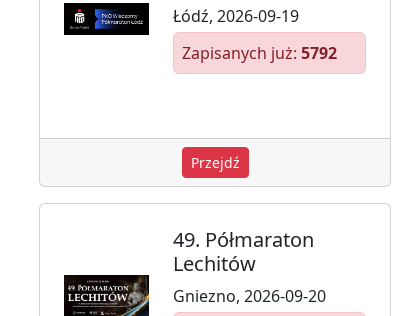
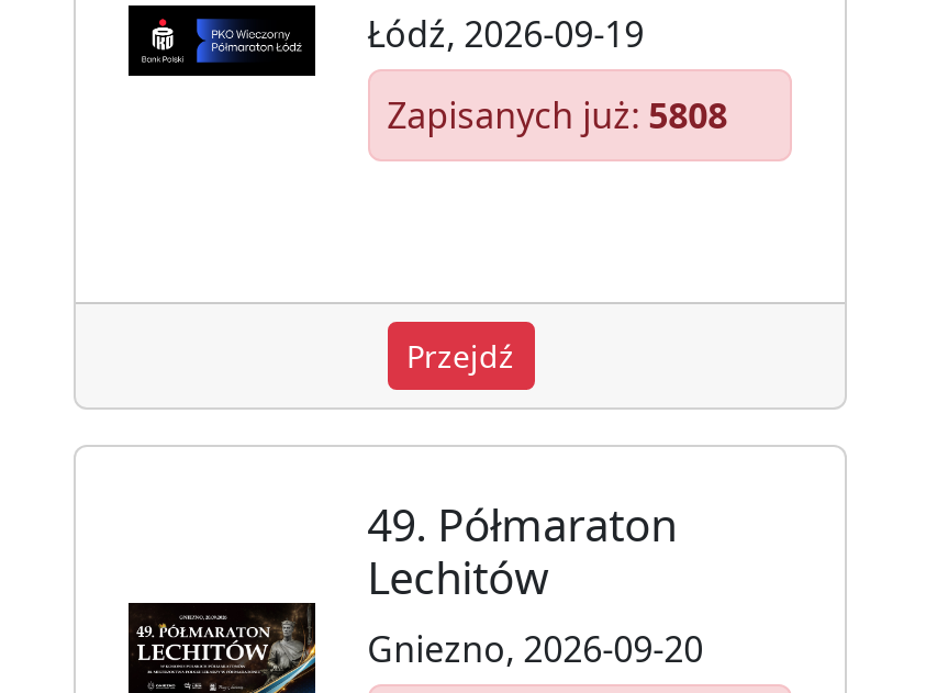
- Zapisanych już: 5792
+ Zapisanych już: 5808
